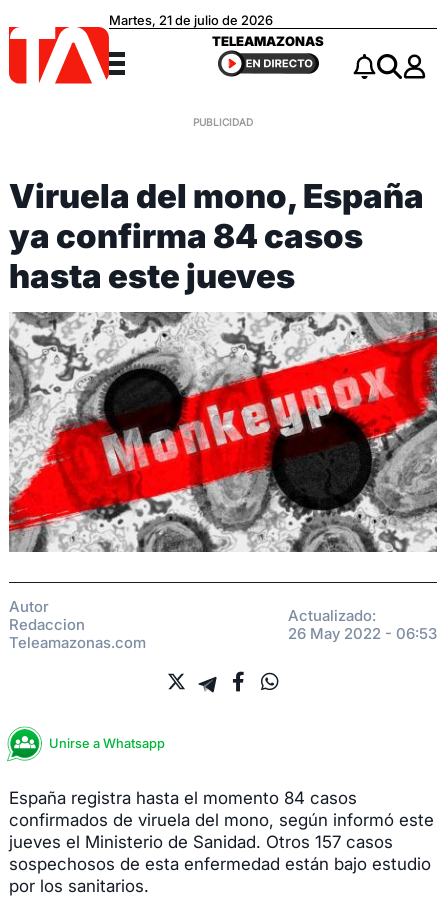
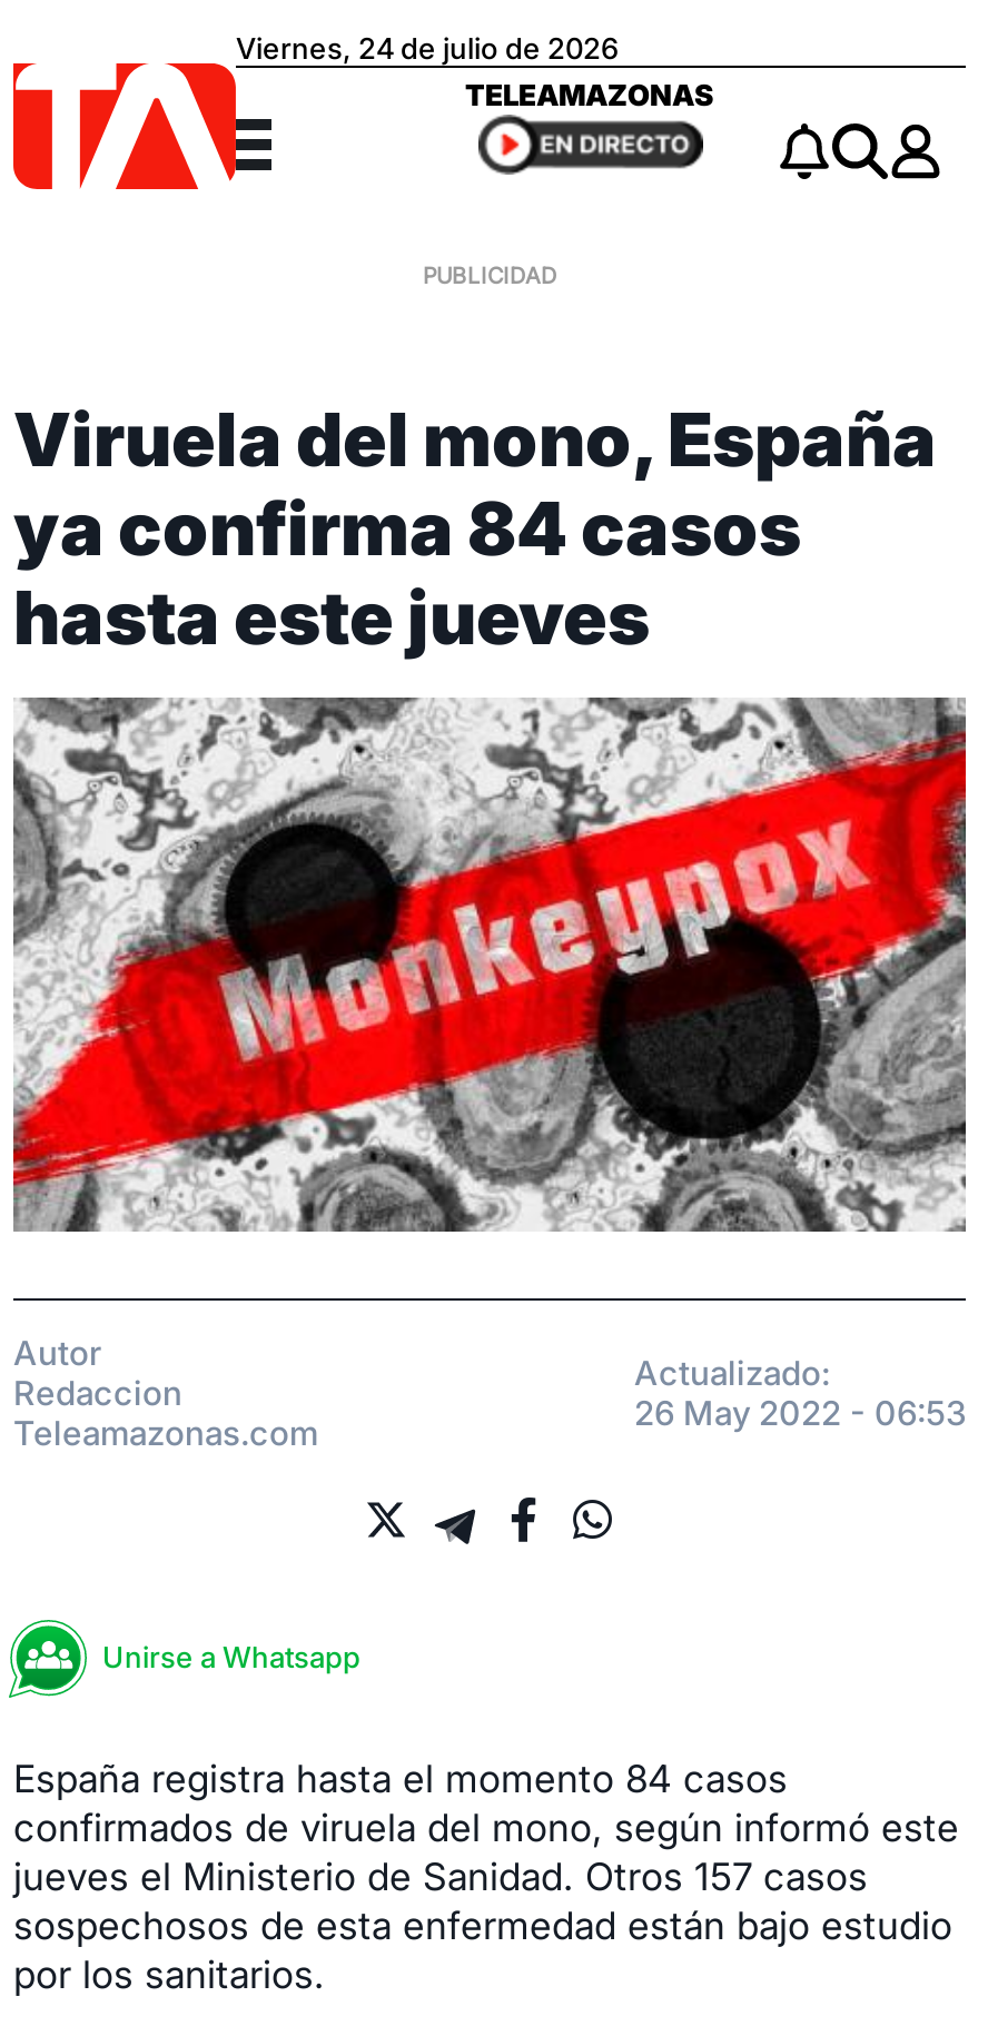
- Martes, 21 de julio de 2026
+ Viernes, 24 de julio de 2026
